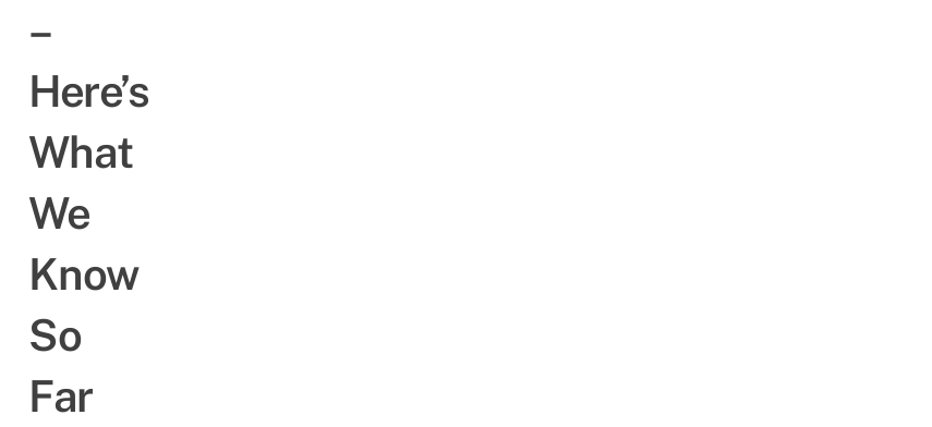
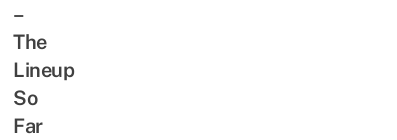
- Here’s
- What
- We
- Know
+ The
+ Lineup
